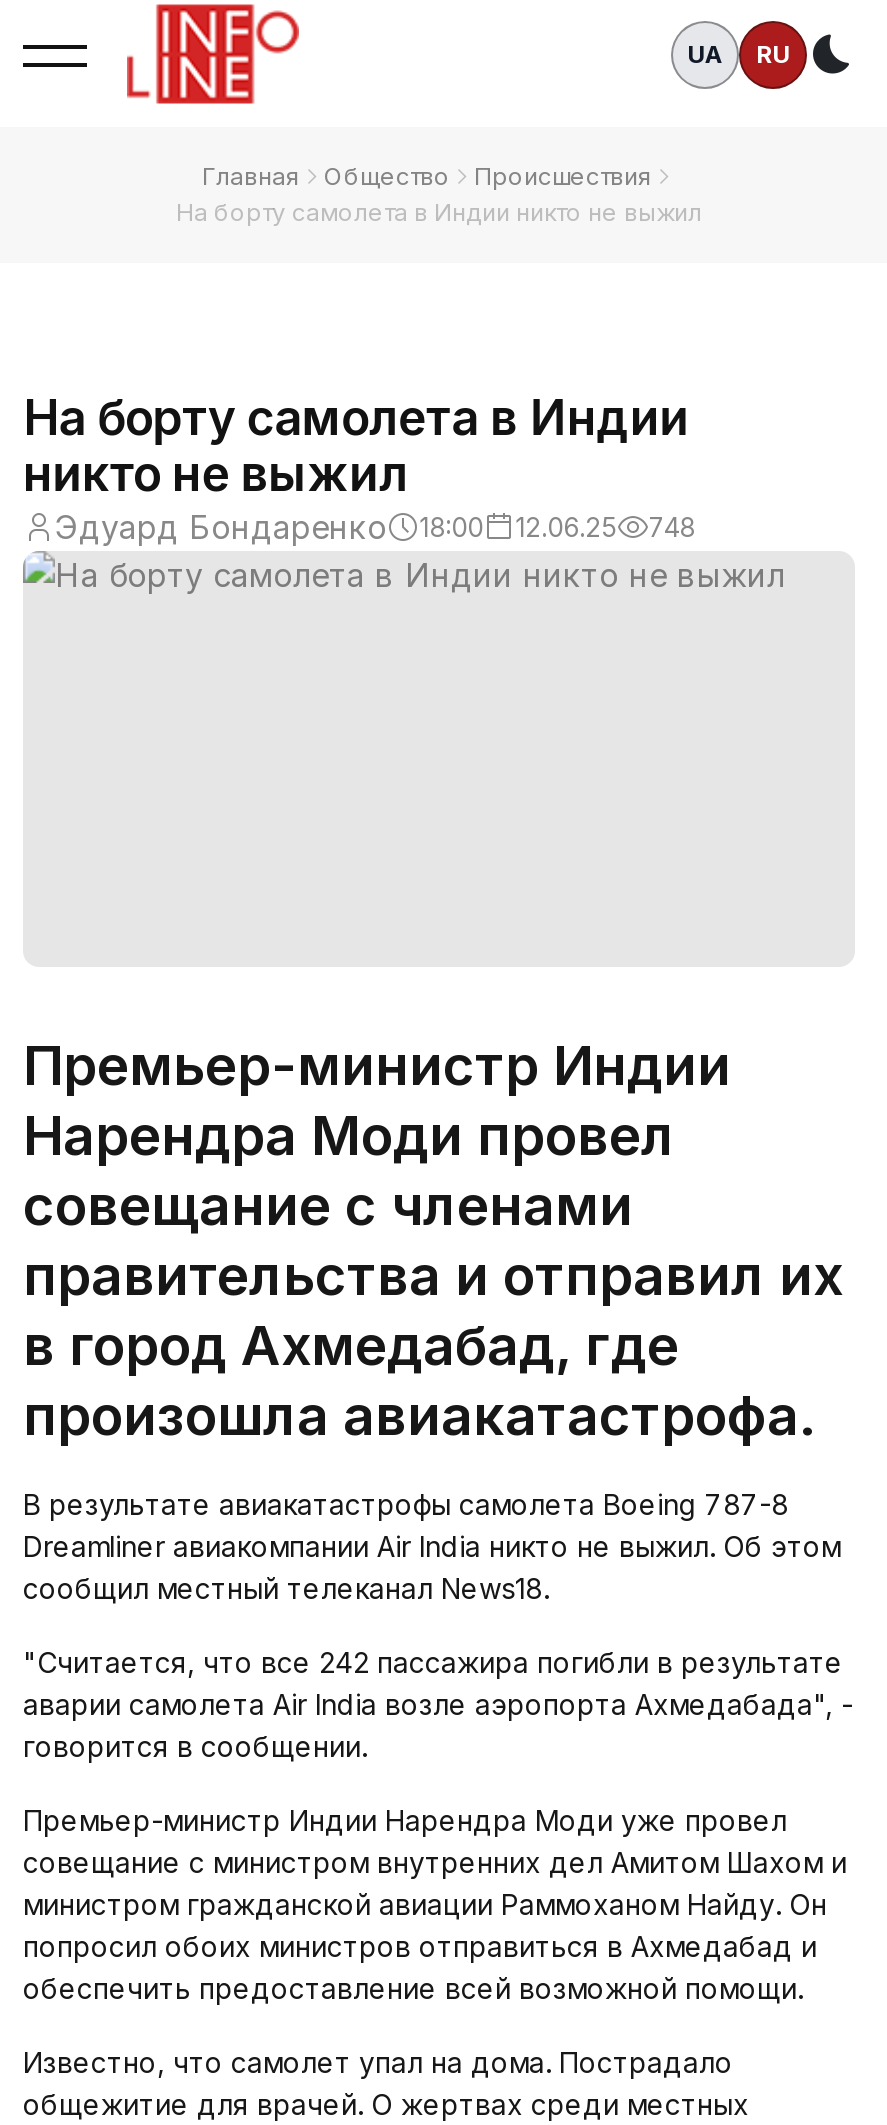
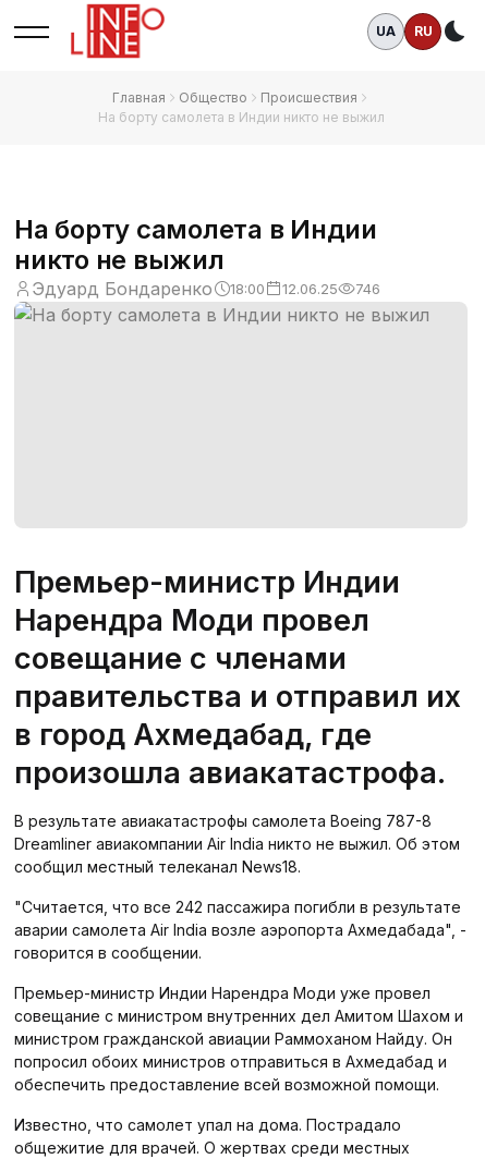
- Эдуард Бондаренко 18:00 12.06.25 748
+ Эдуард Бондаренко 18:00 12.06.25 746
